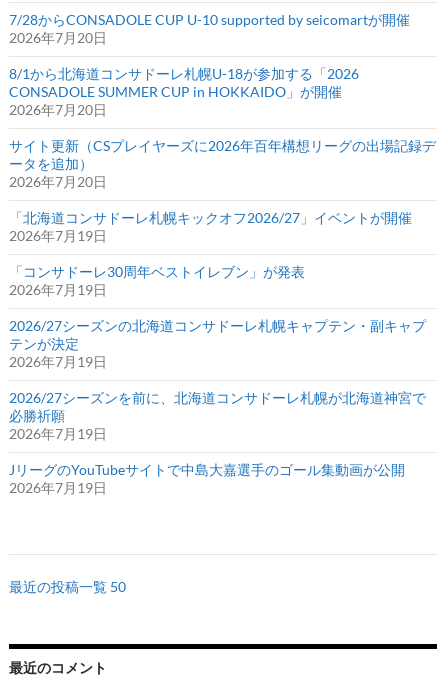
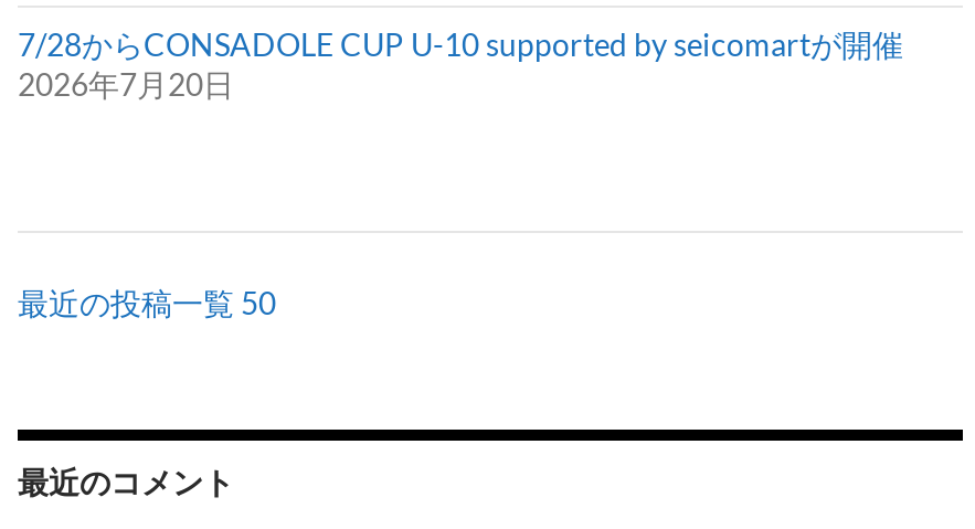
- 8/1から北海道コンサドーレ札幌U-18が参加する「2026
- CONSADOLE SUMMER CUP in HOKKAIDO」が開催
- 2026年7月20日
- サイト更新（CSプレイヤーズに2026年百年構想リーグの出場記録デ
- ータを追加）
- 2026年7月20日
- 「北海道コンサドーレ札幌キックオフ2026/27」イベントが開催
- 2026年7月19日
- 「コンサドーレ30周年ベストイレブン」が発表
- 2026年7月19日
- 2026/27シーズンの北海道コンサドーレ札幌キャプテン・副キャプ
- テンが決定
- 2026年7月19日
- 2026/27シーズンを前に、北海道コンサドーレ札幌が北海道神宮で
- 必勝祈願
- 2026年7月19日
- JリーグのYouTubeサイトで中島大嘉選手のゴール集動画が公開
- 2026年7月19日
